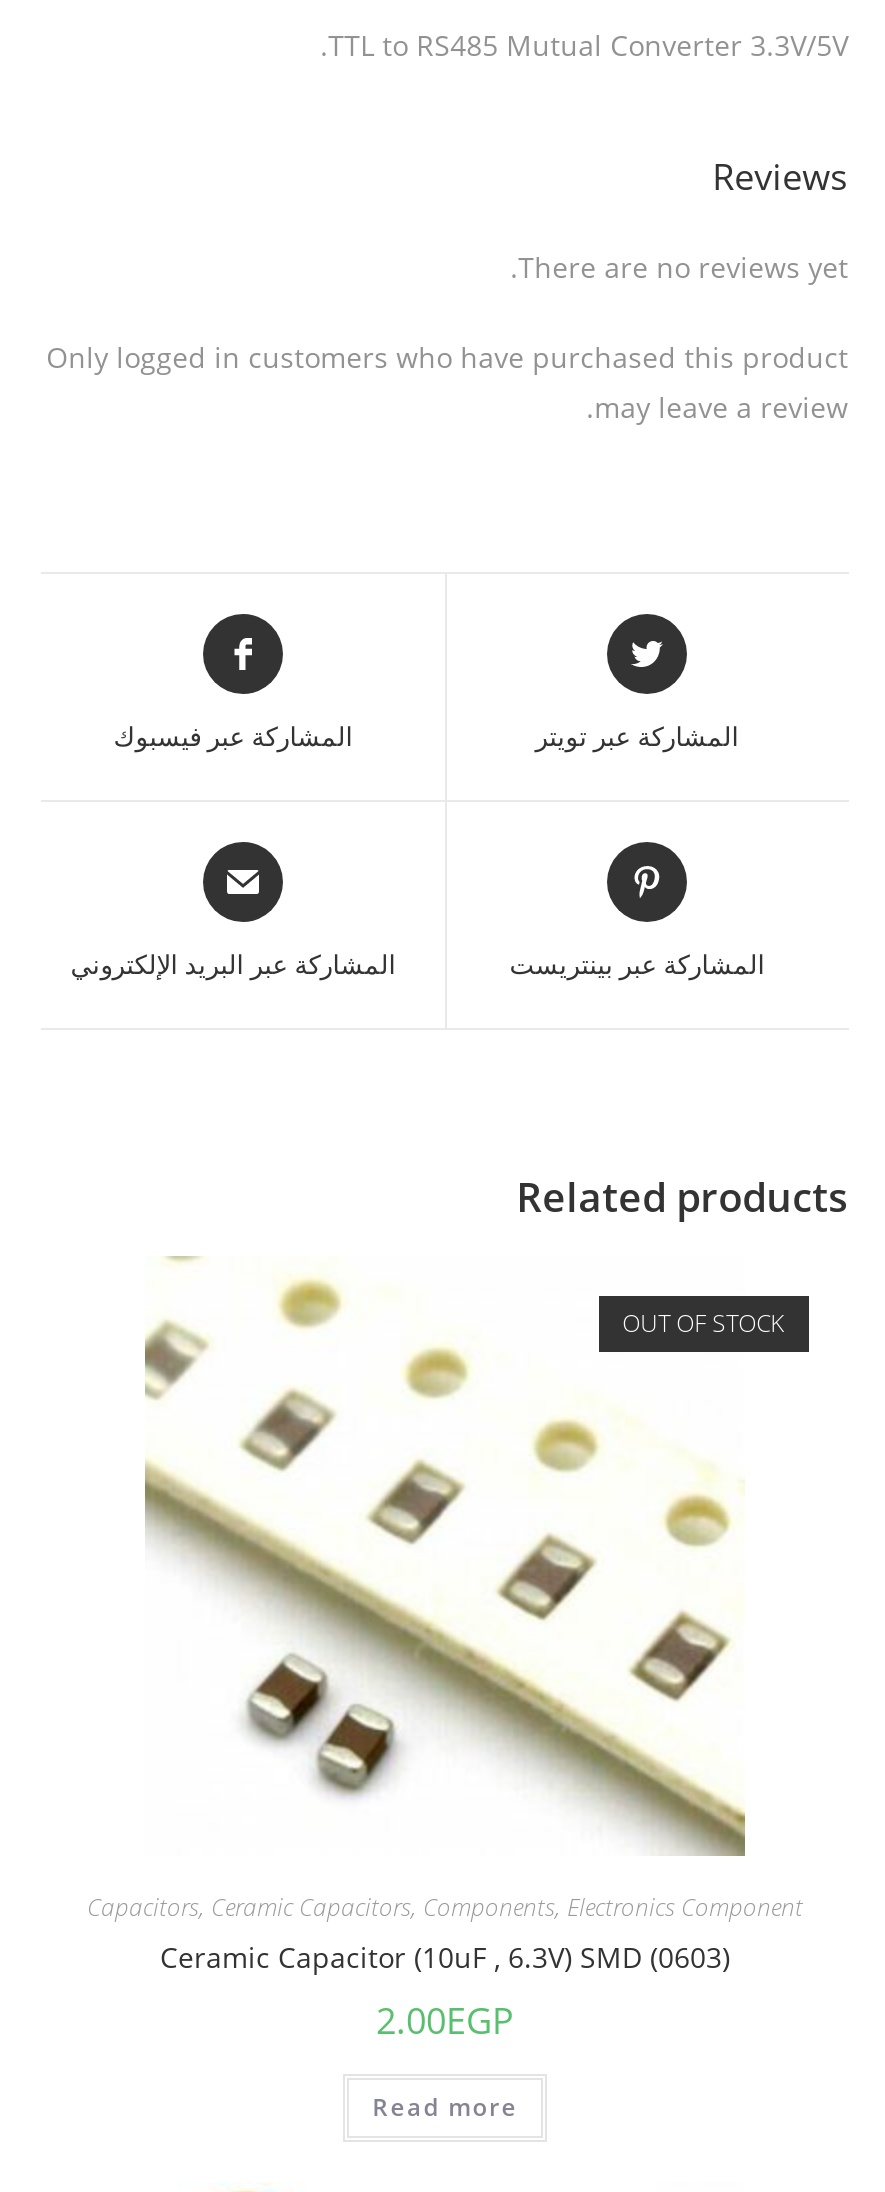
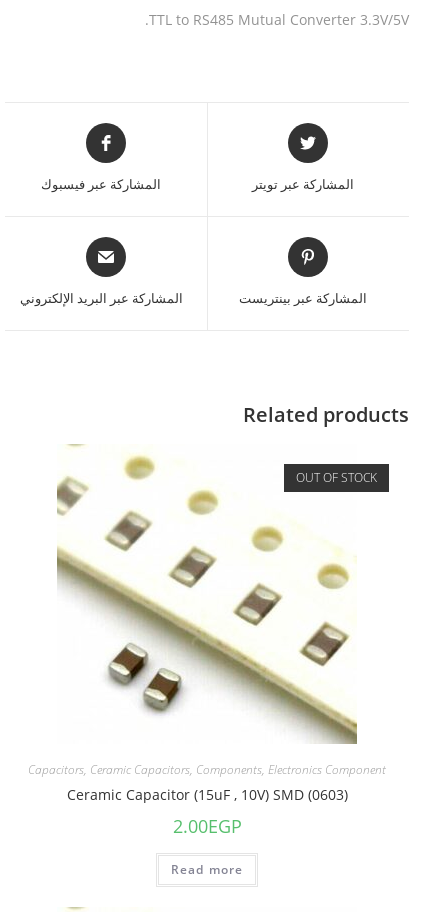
- Reviews
- There are no reviews yet.
- Only logged in customers who have purchased this product
- may leave a review.

- Ceramic Capacitor (10uF , 6.3V) SMD (0603)
+ Ceramic Capacitor (15uF , 10V) SMD (0603)
